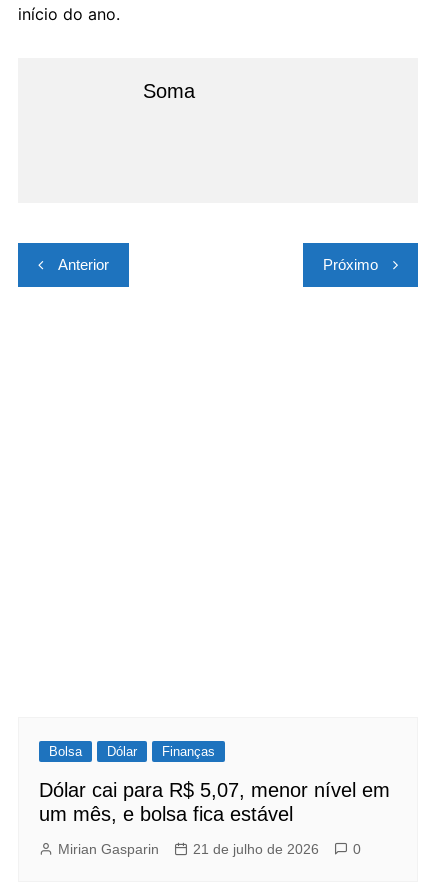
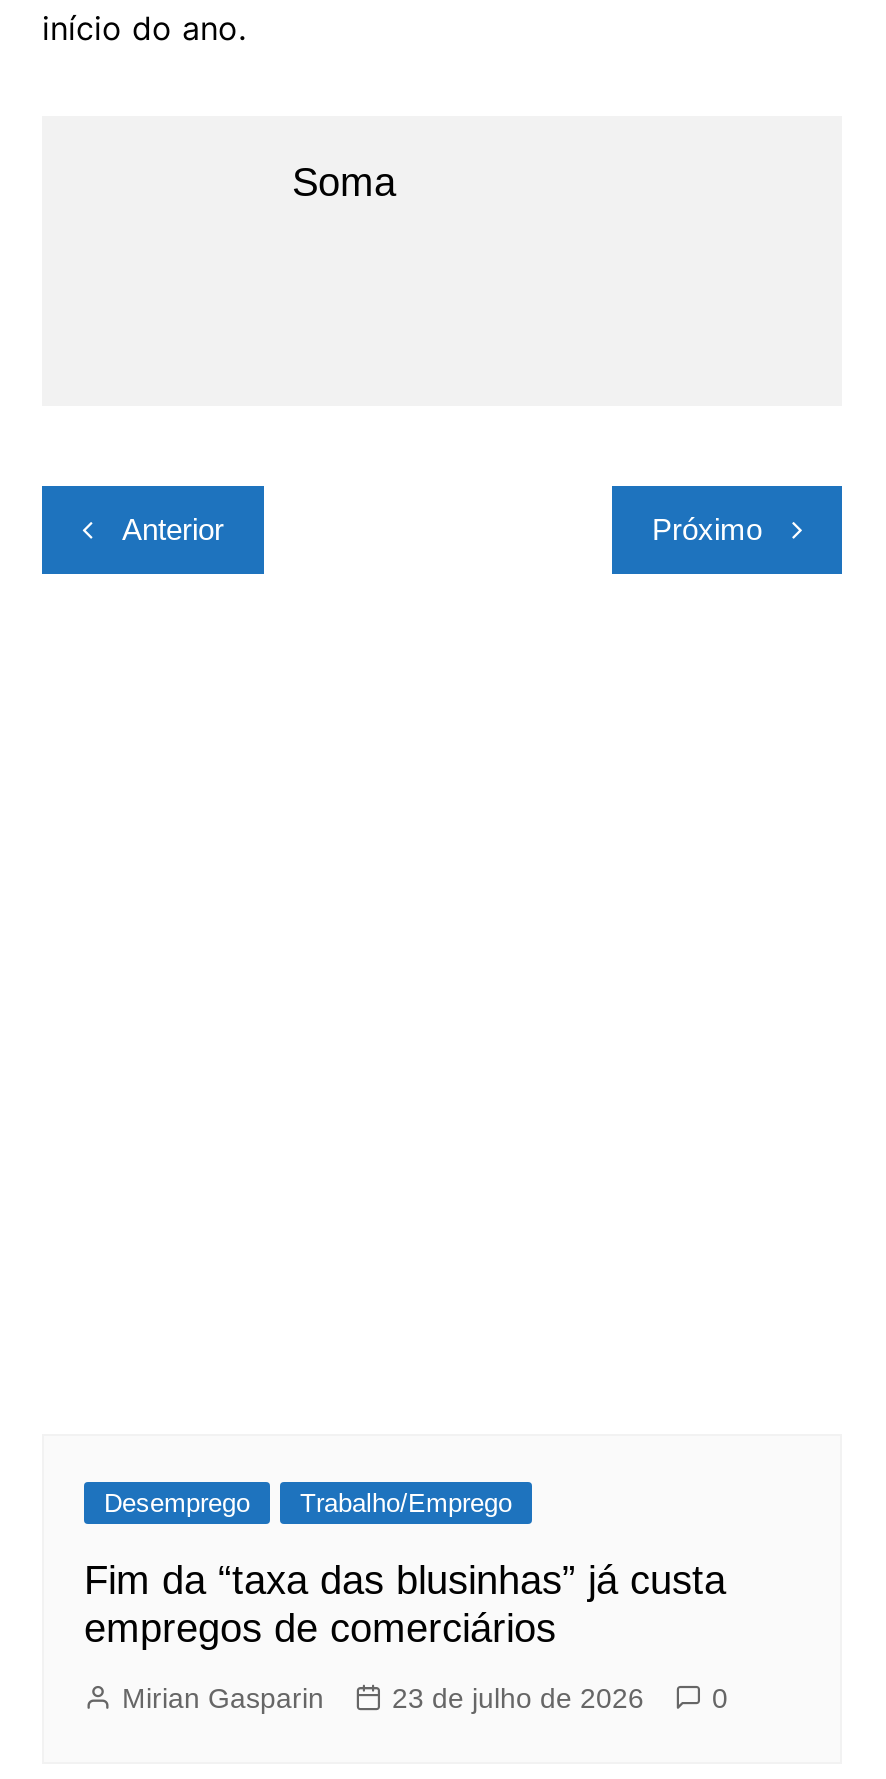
- Bolsa
- Dólar
- Finanças
+ Desemprego
+ Trabalho/Emprego

- Dólar cai para R$ 5,07, menor nível em
- um mês, e bolsa fica estável
+ Fim da “taxa das blusinhas” já custa
+ empregos de comerciários

- 21 de julho de 2026
+ 23 de julho de 2026
